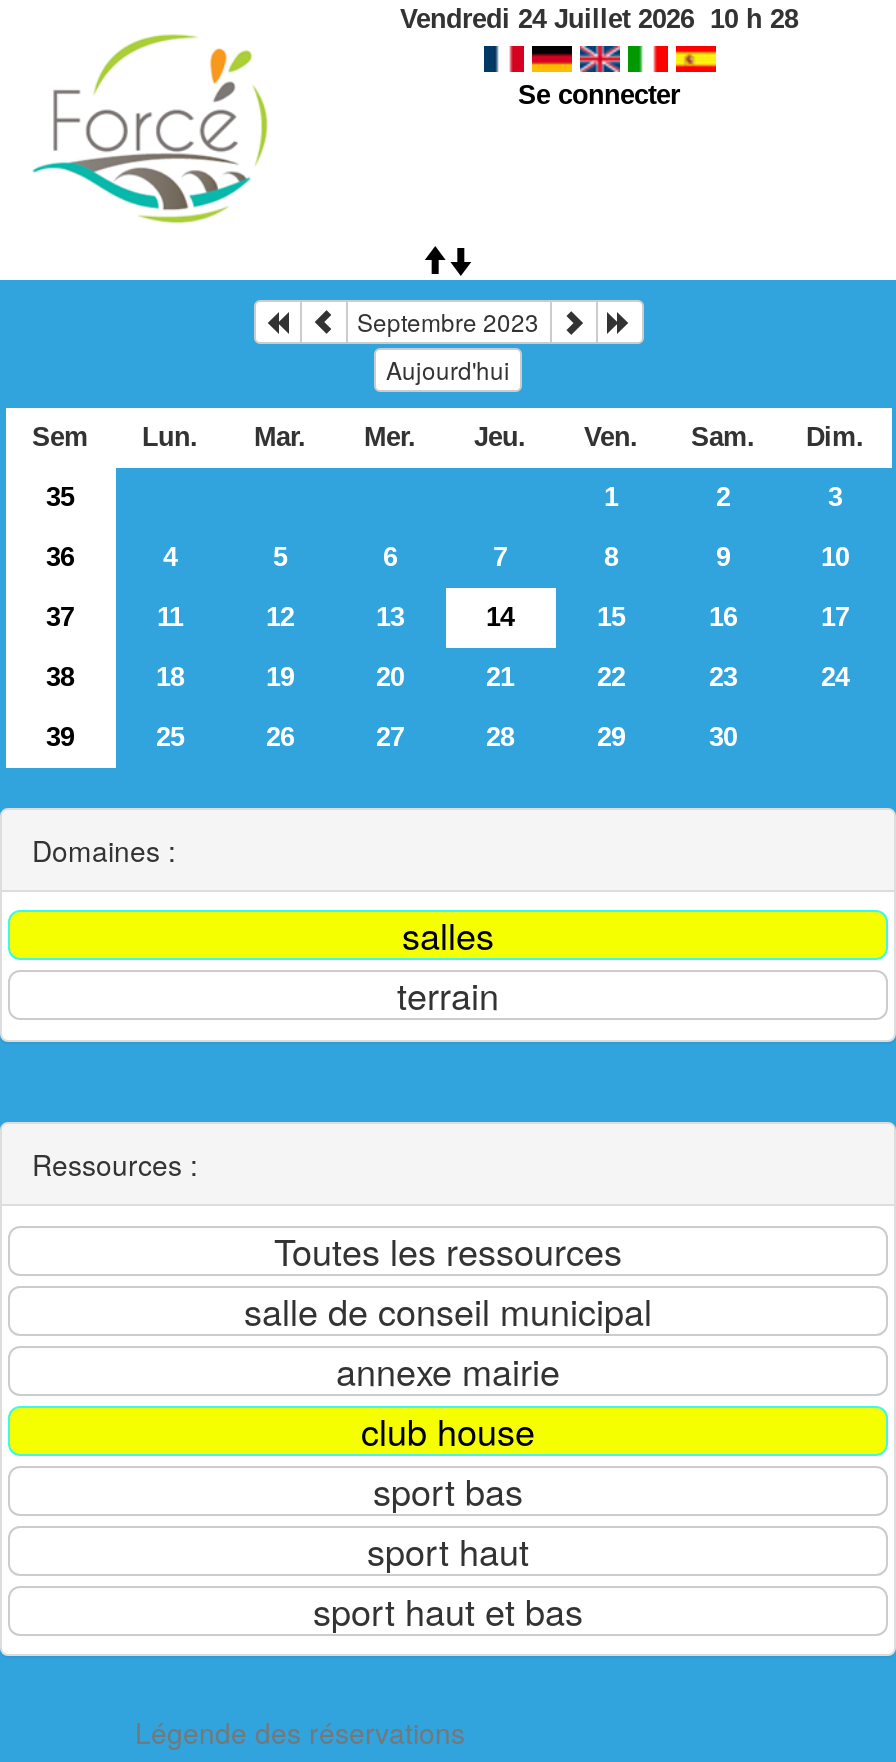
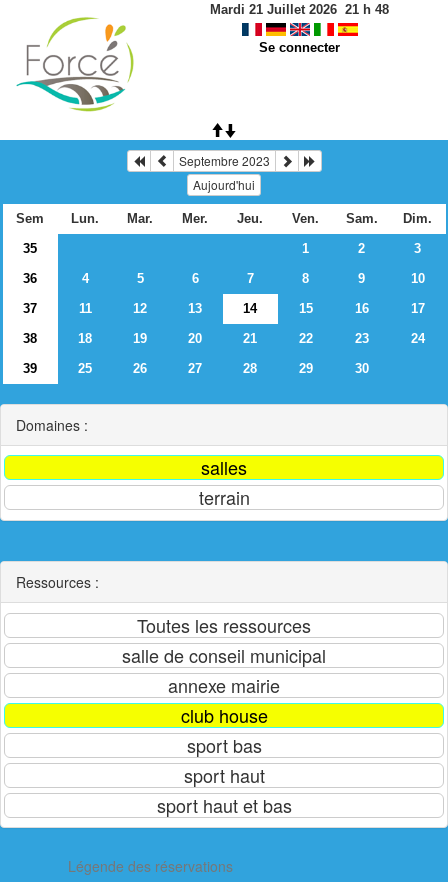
- Vendredi 24 Juillet 2026 10 h 28
+ Mardi 21 Juillet 2026 21 h 48
